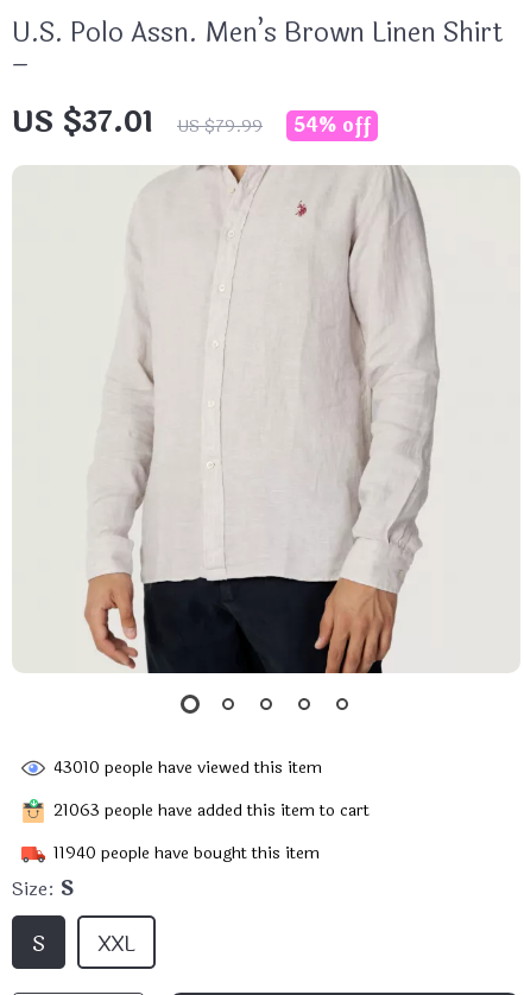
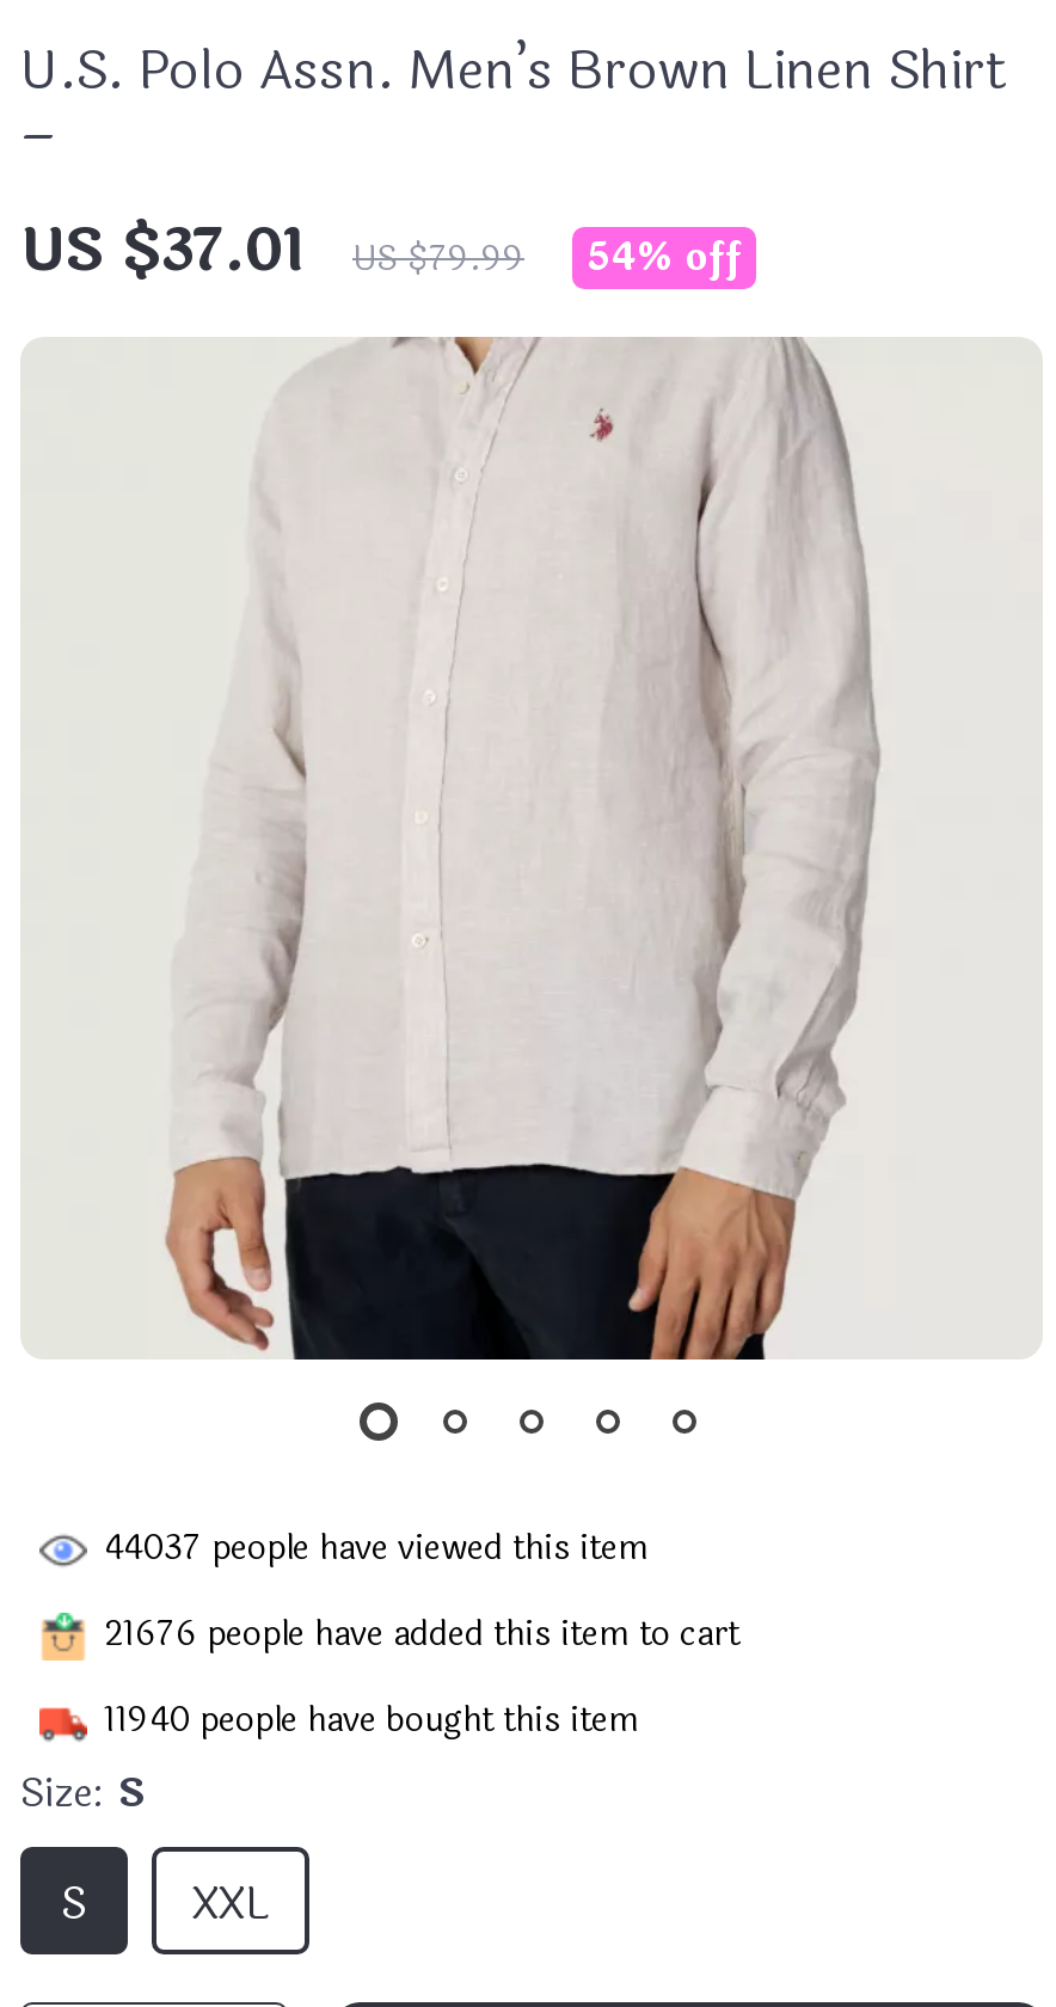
- 43010 people have viewed this item
+ 44037 people have viewed this item

- 21063 people have added this item to cart
+ 21676 people have added this item to cart
